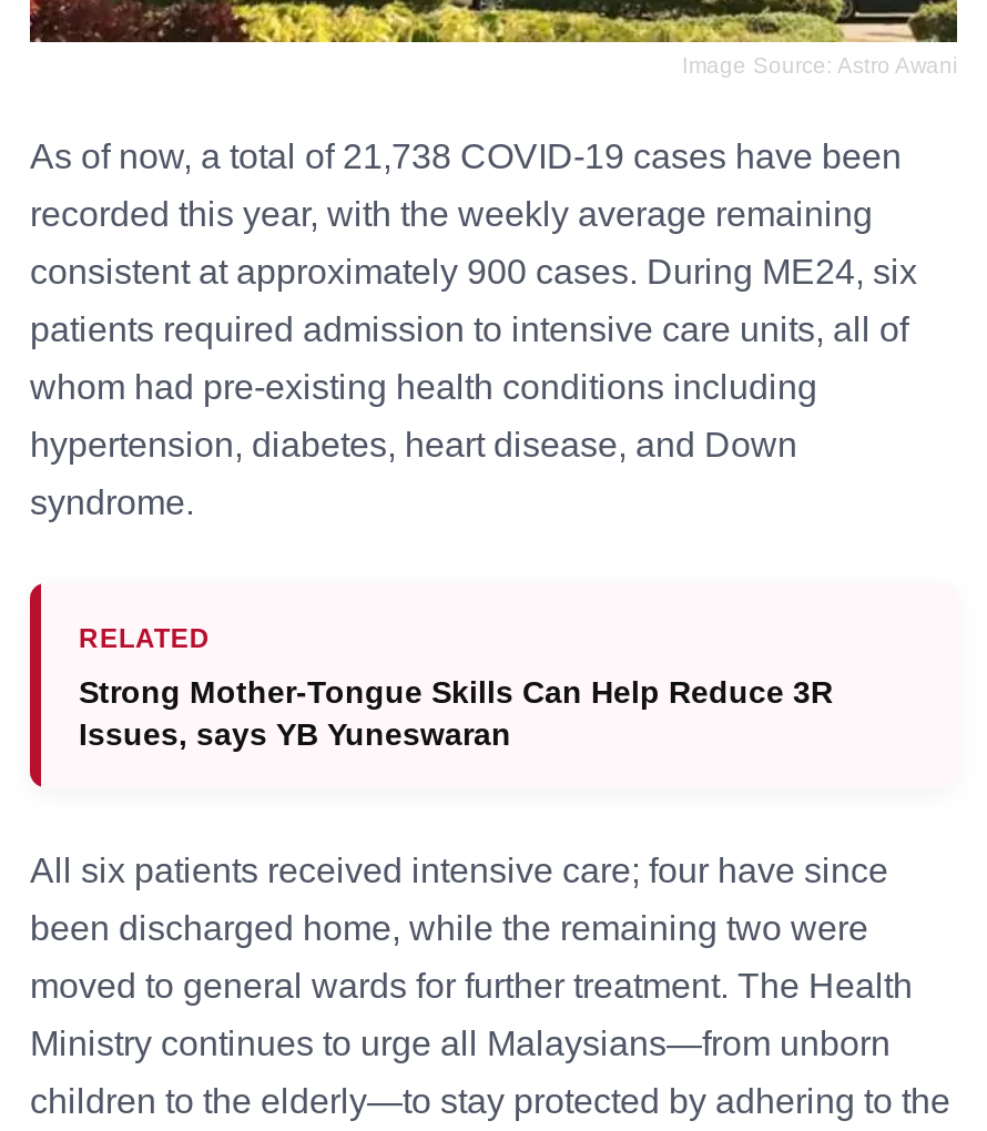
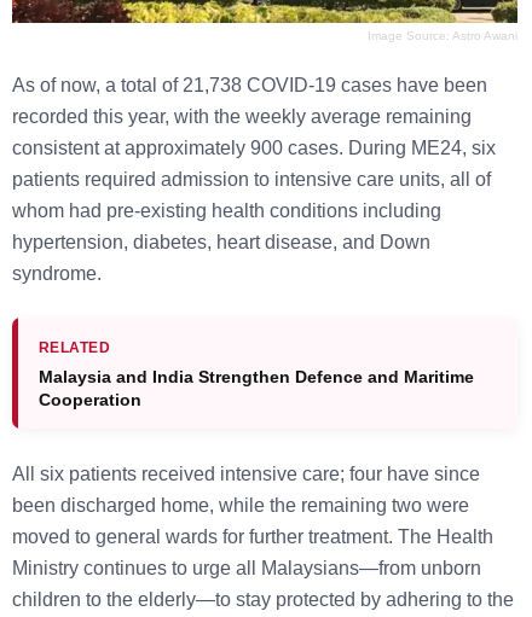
- Strong Mother-Tongue Skills Can Help Reduce 3R
- Issues, says YB Yuneswaran
+ Malaysia and India Strengthen Defence and Maritime
+ Cooperation
